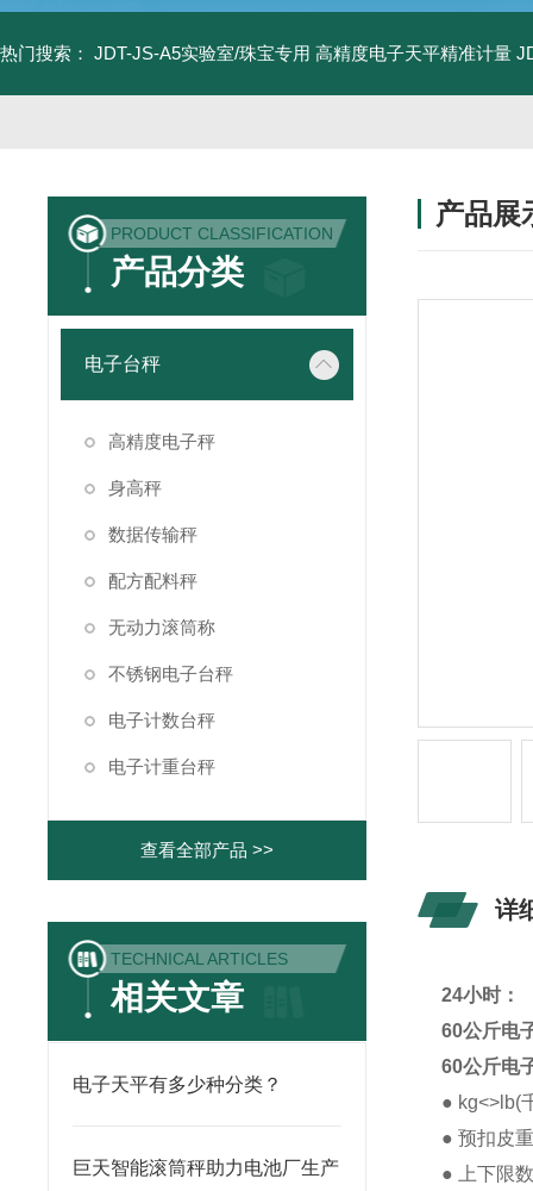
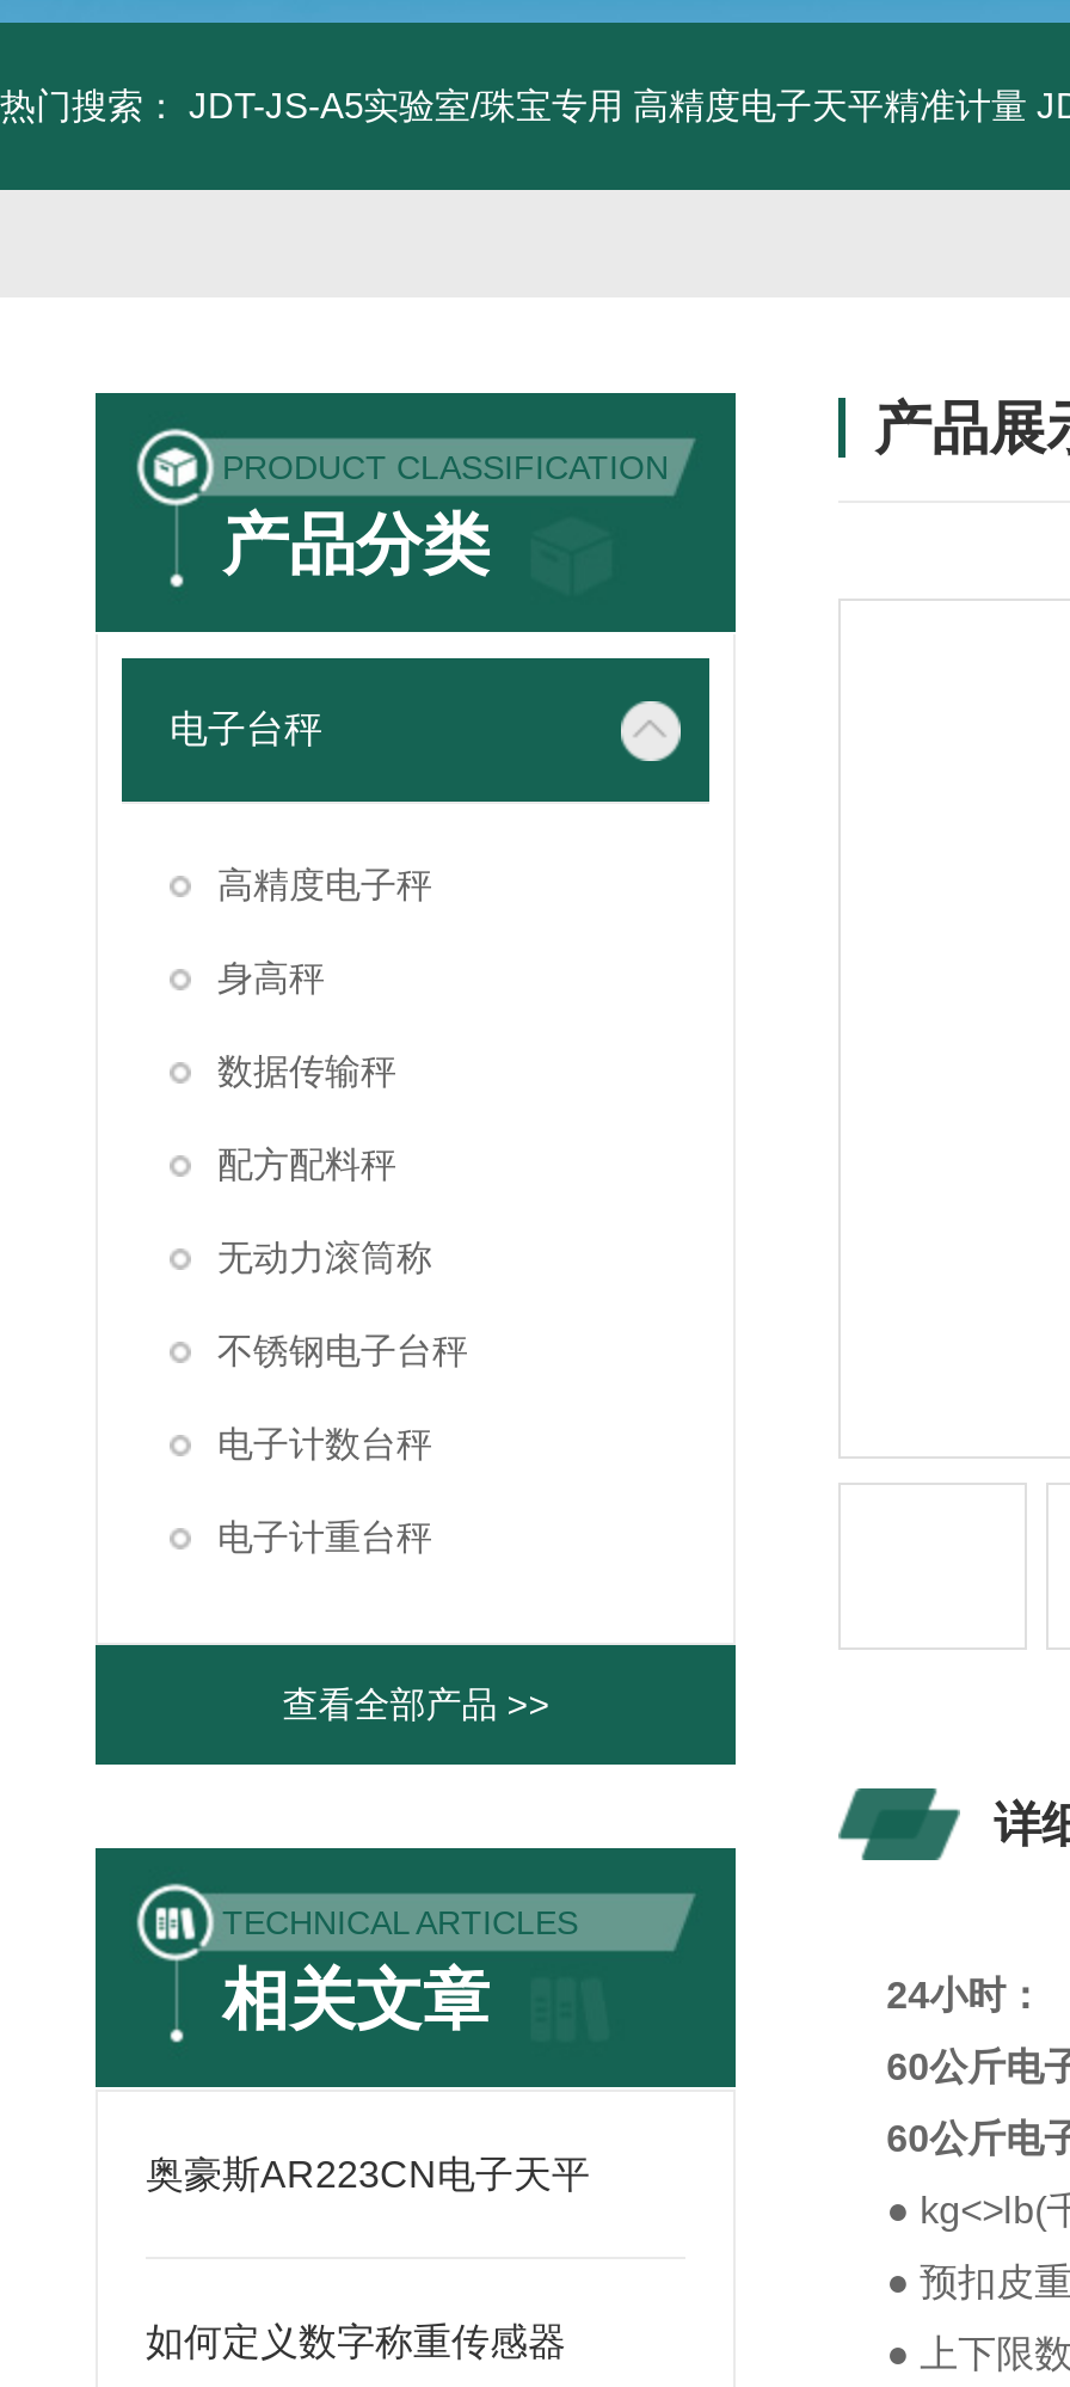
- 电子天平有多少种分类？
+ 奥豪斯AR223CN电子天平

- 巨天智能滚筒秤助力电池厂生产
+ 如何定义数字称重传感器
